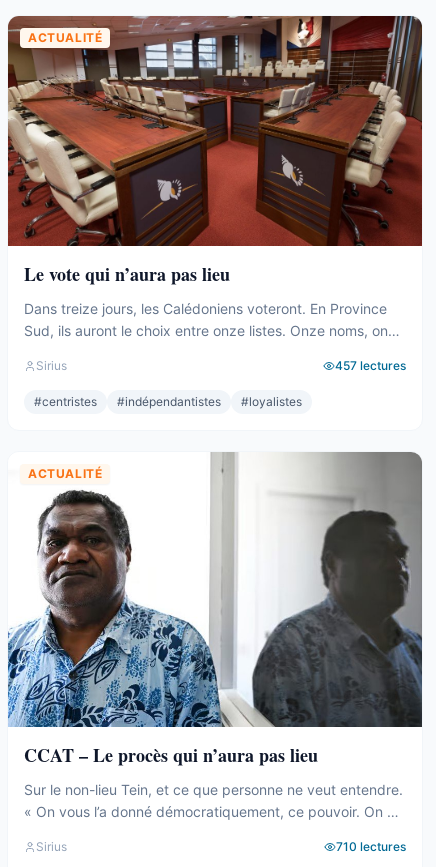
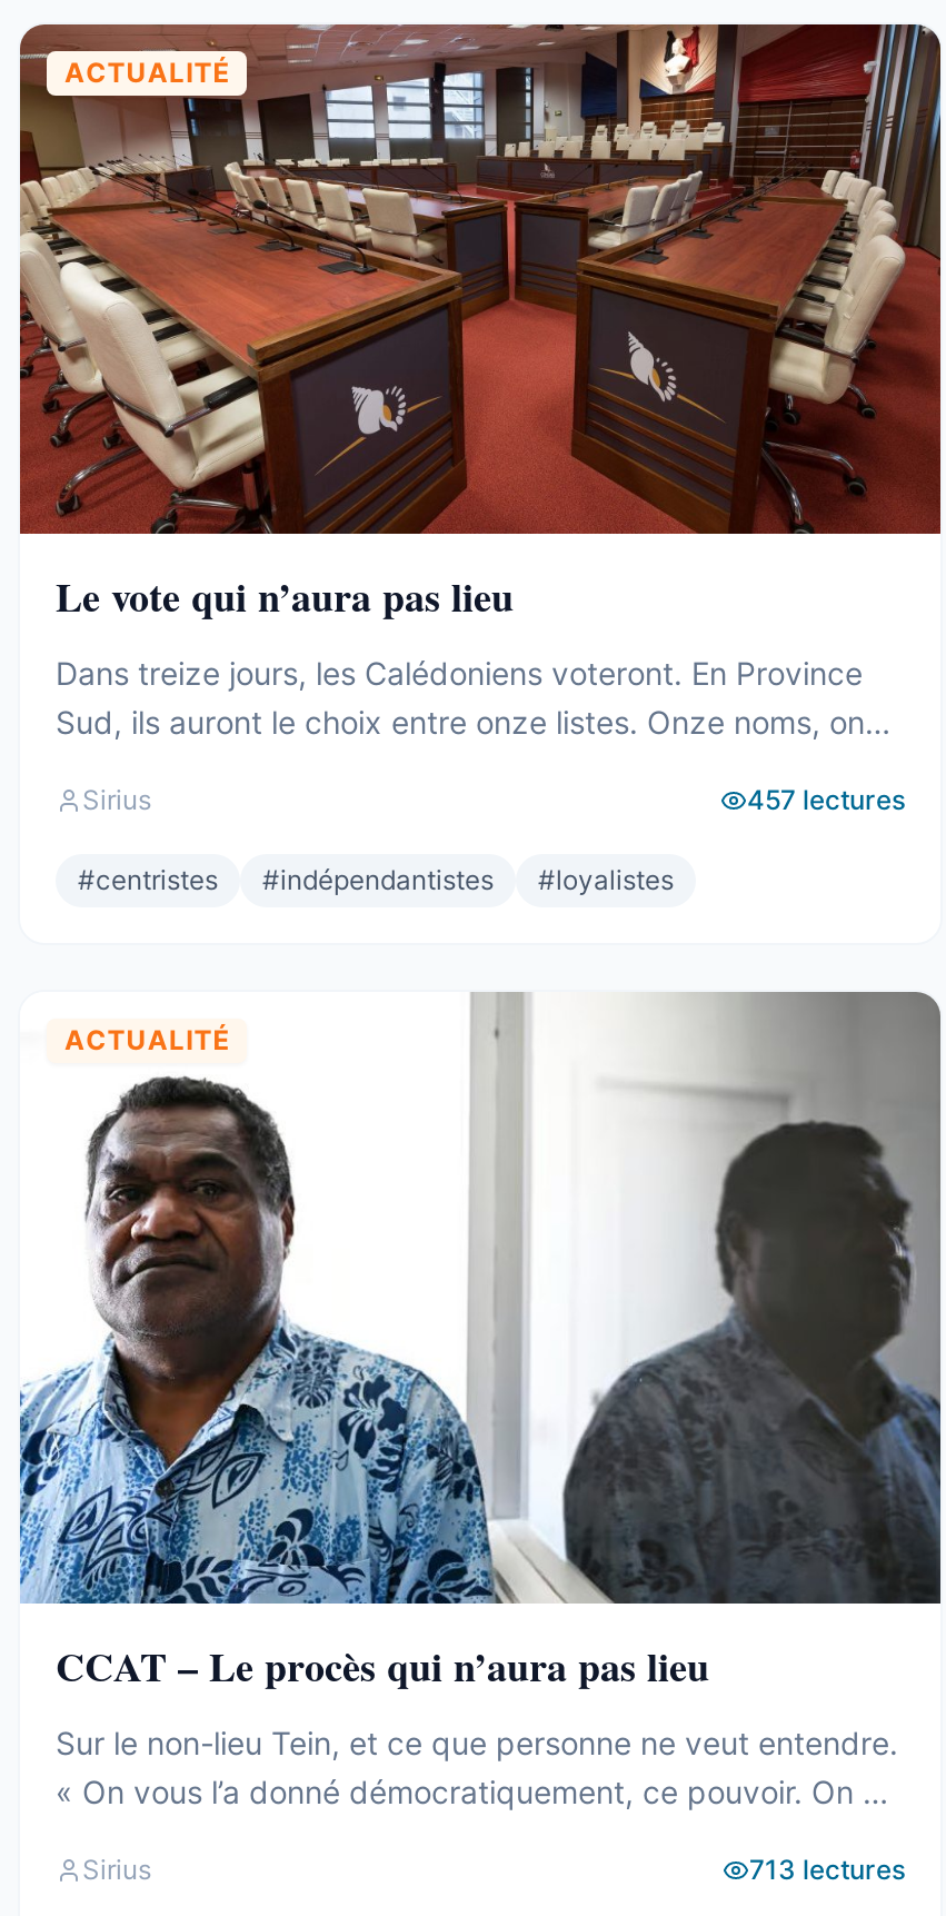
- 710 lectures
+ 713 lectures
